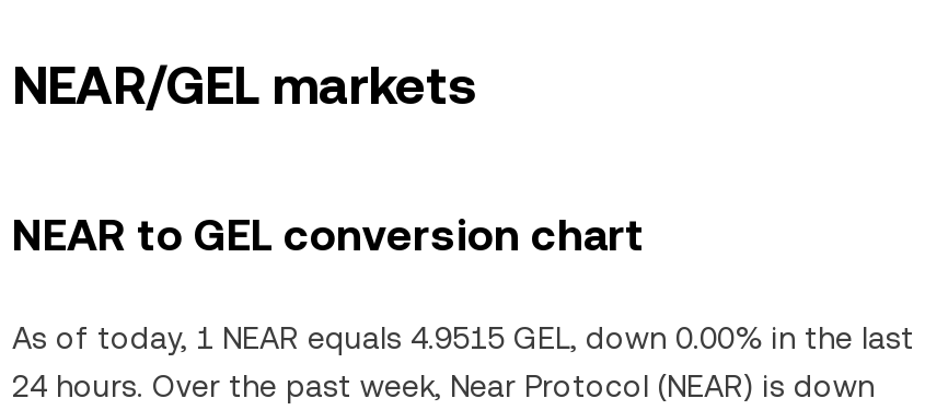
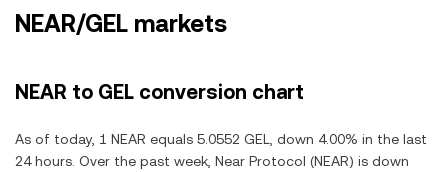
- As of today, 1 NEAR equals 4.9515 GEL, down 0.00% in the last
+ As of today, 1 NEAR equals 5.0552 GEL, down 4.00% in the last
